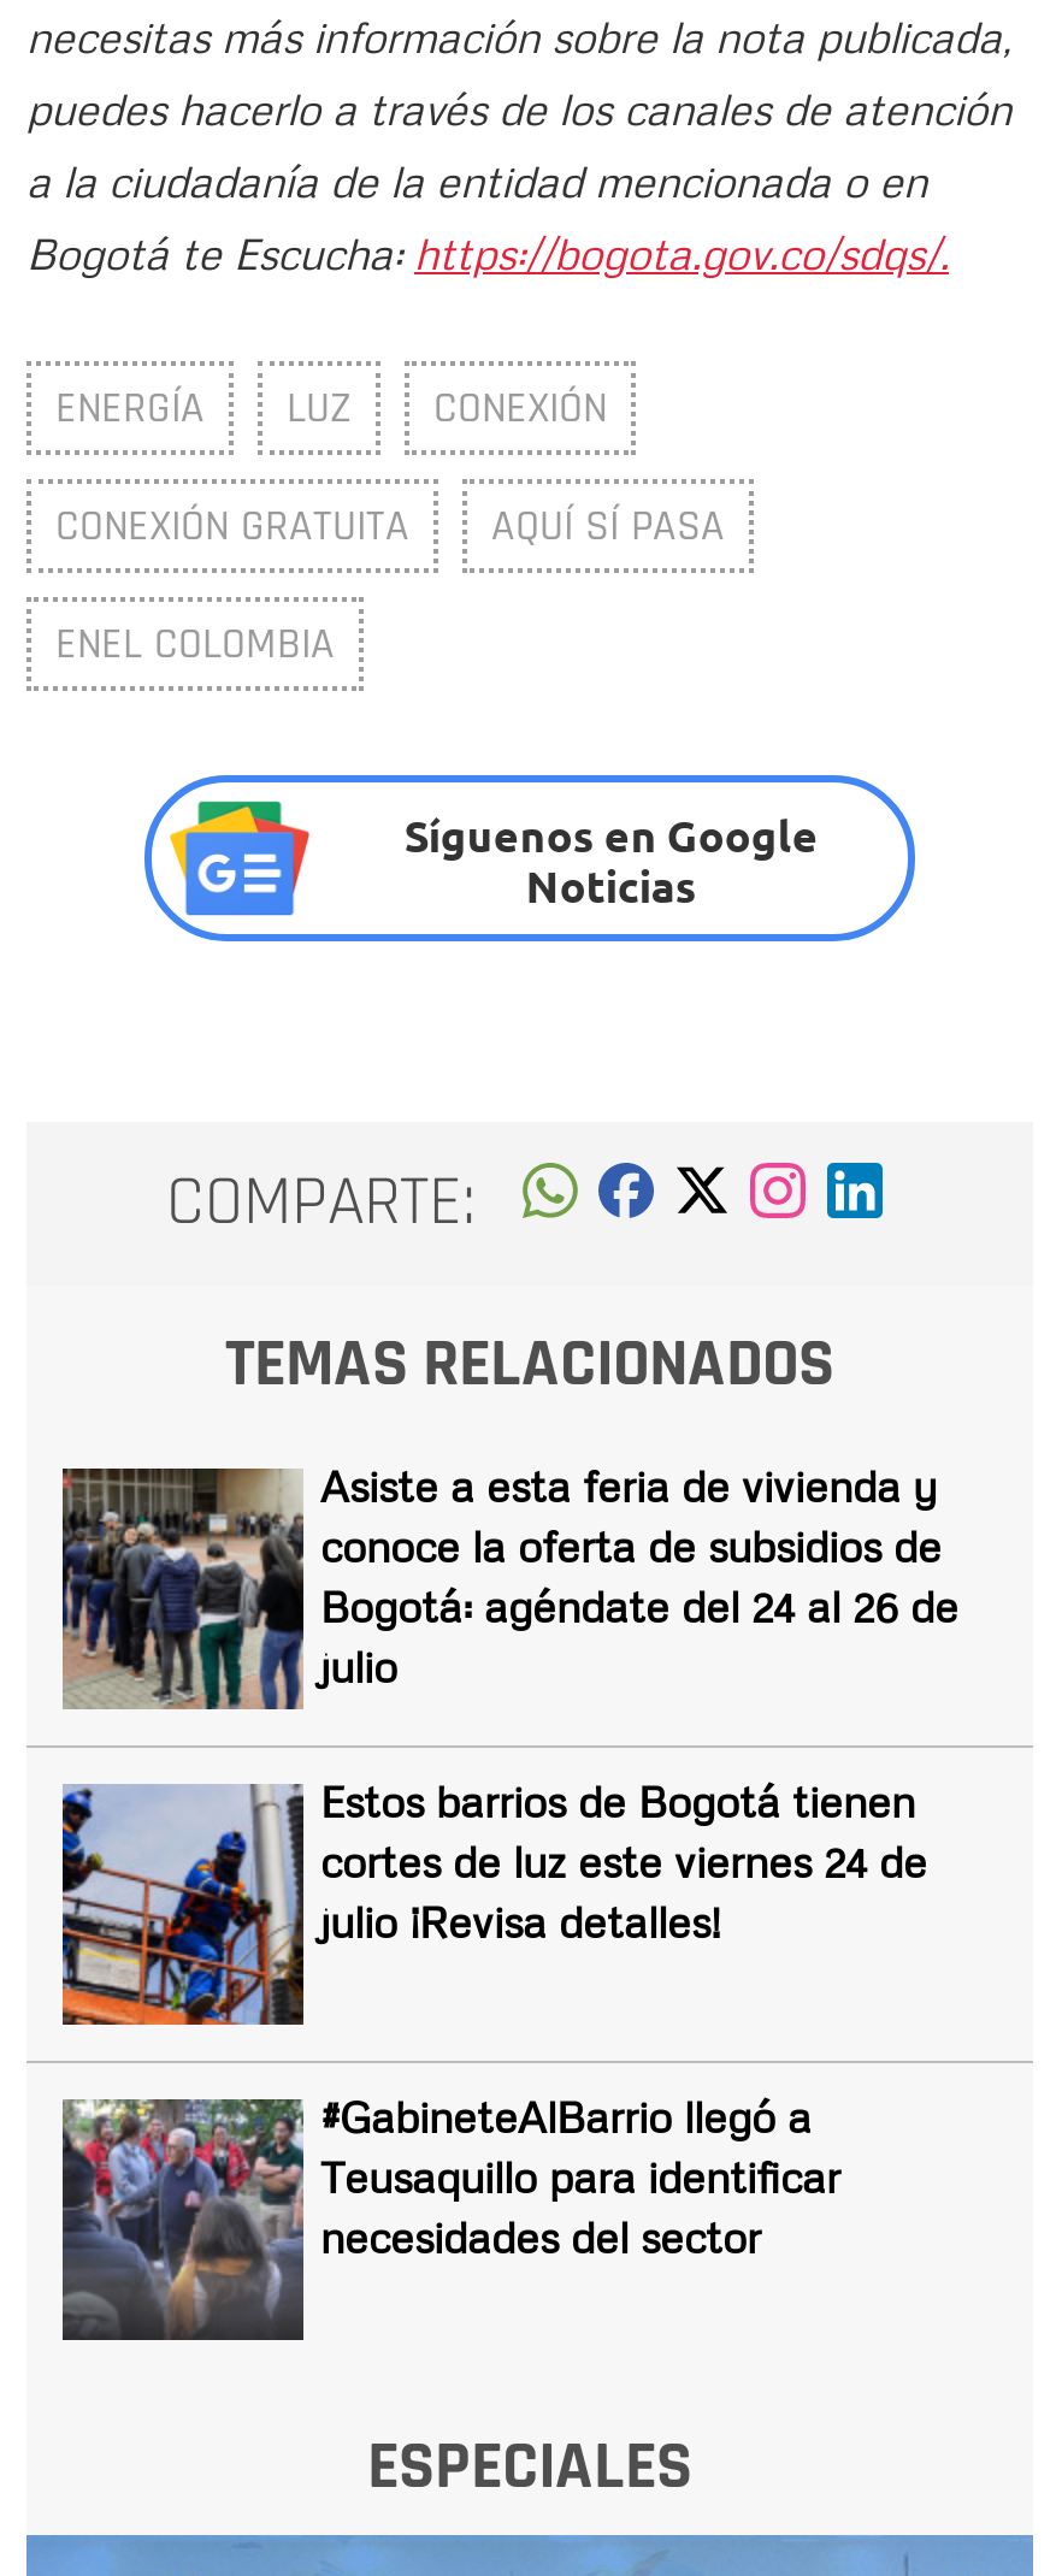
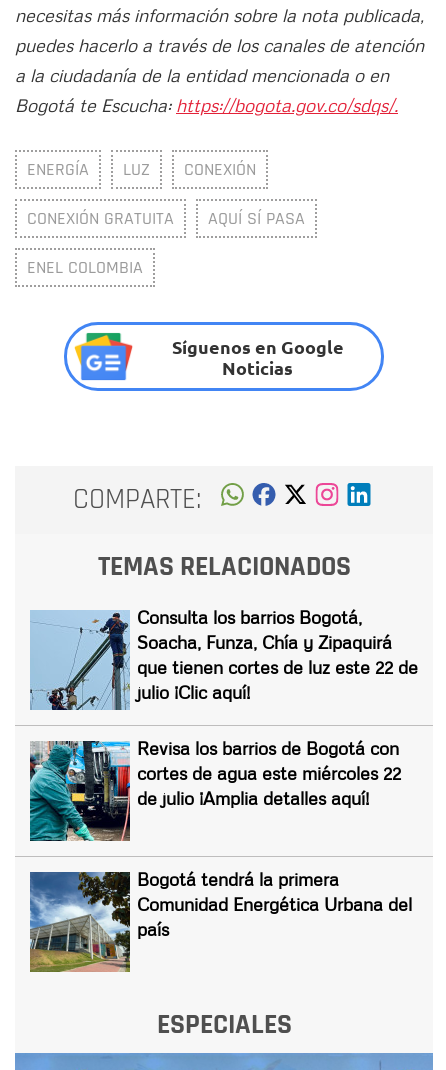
- [image]
- Asiste a esta feria de vivienda y
- conoce la oferta de subsidios de
- Bogotá: agéndate del 24 al 26 de
- julio
+ [image]
+ Consulta los barrios Bogotá,
+ Soacha, Funza, Chía y Zipaquirá
+ que tienen cortes de luz este 22 de
+ julio ¡Clic aquí!

- [image]
- Estos barrios de Bogotá tienen
- cortes de luz este viernes 24 de
- julio ¡Revisa detalles!
+ [image]
+ Revisa los barrios de Bogotá con
+ cortes de agua este miércoles 22
+ de julio ¡Amplia detalles aquí!

- [image]
- #GabineteAlBarrio llegó a
- Teusaquillo para identificar
- necesidades del sector
+ [image]
+ Bogotá tendrá la primera
+ Comunidad Energética Urbana del
+ país
